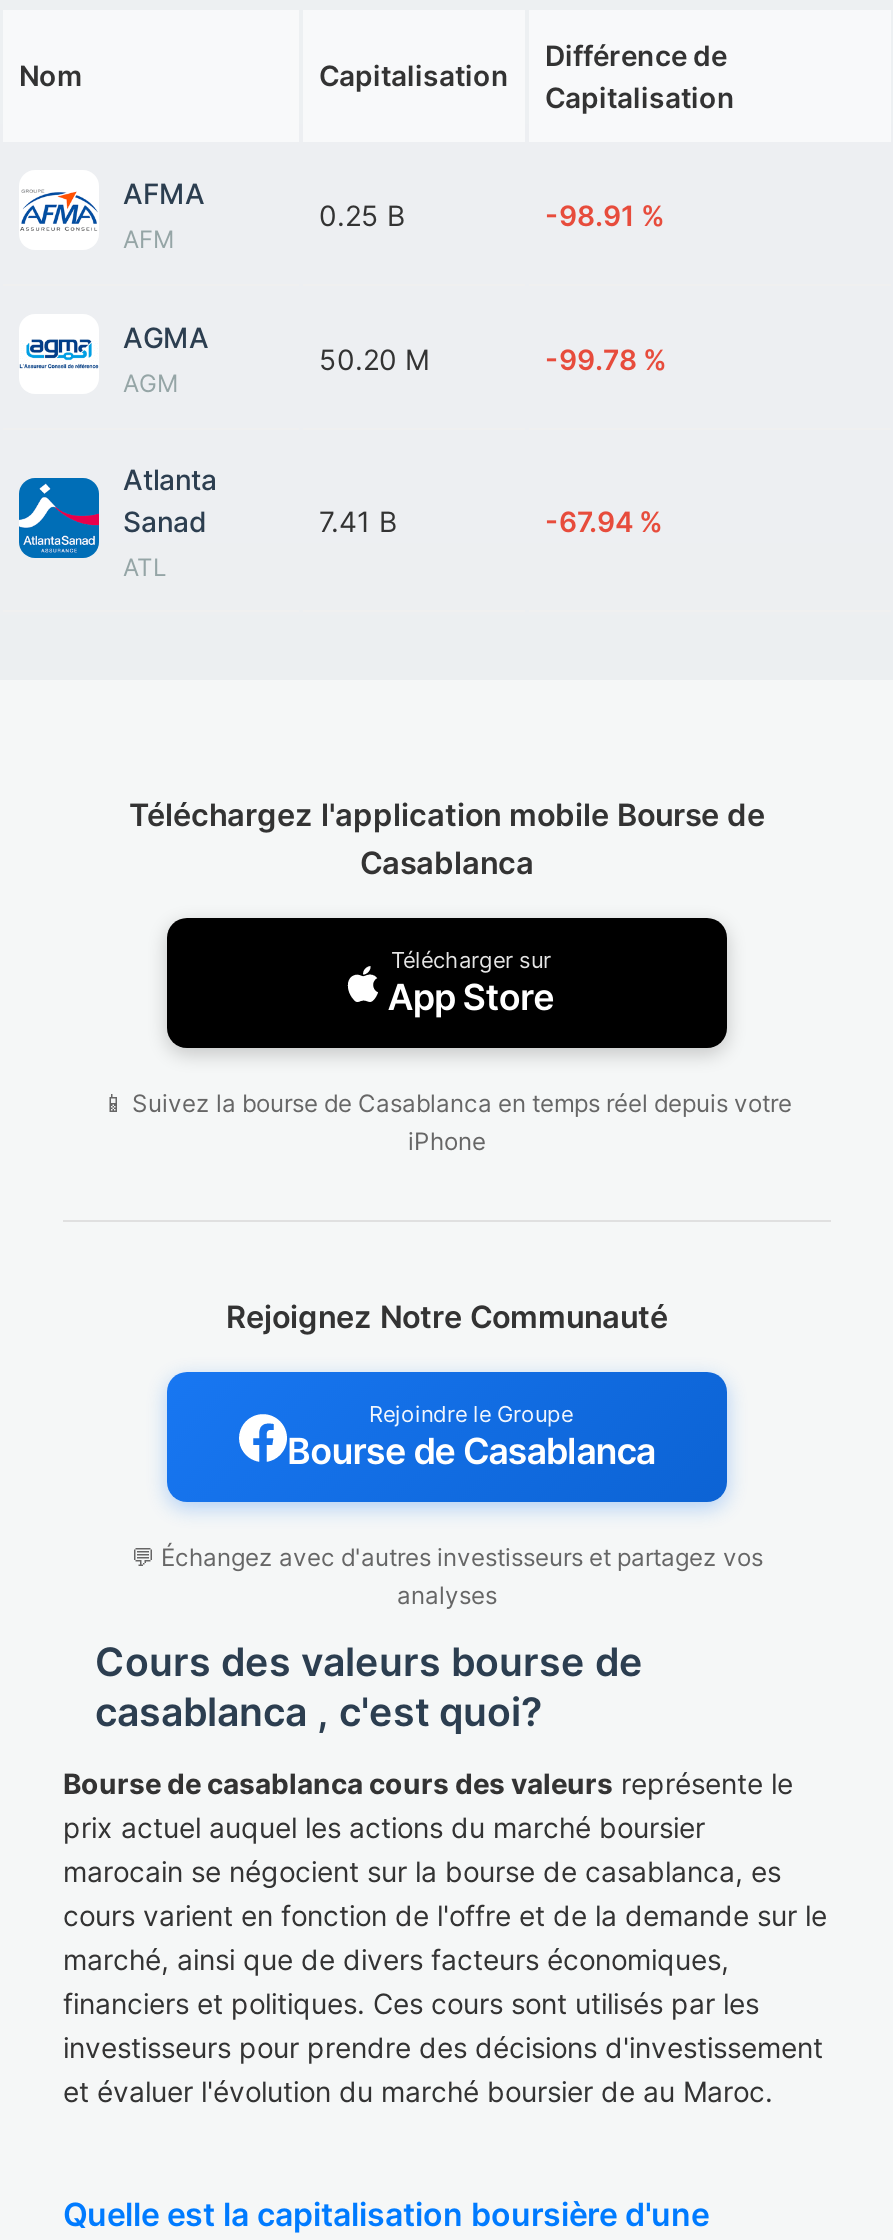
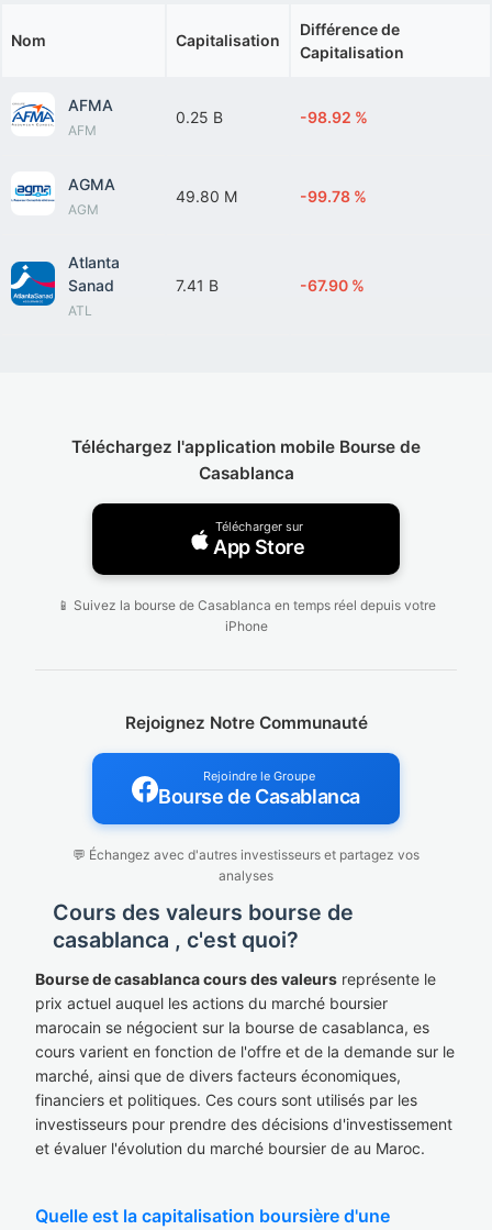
- -98.91 %
+ -98.92 %

- 50.20 M
+ 49.80 M

- -67.94 %
+ -67.90 %
